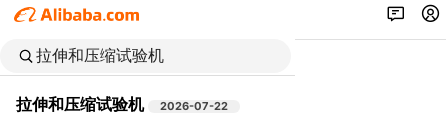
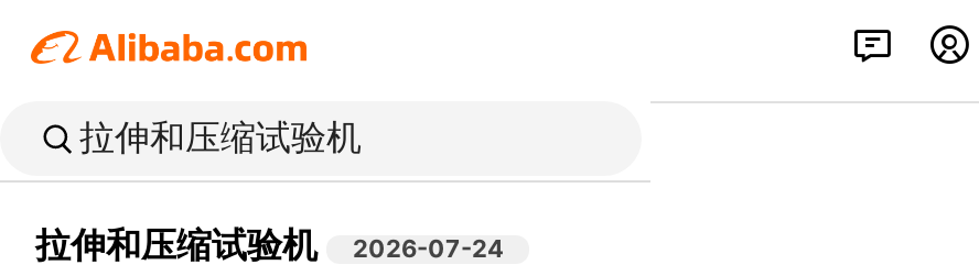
- 拉伸和压缩试验机 2026-07-22
+ 拉伸和压缩试验机 2026-07-24
